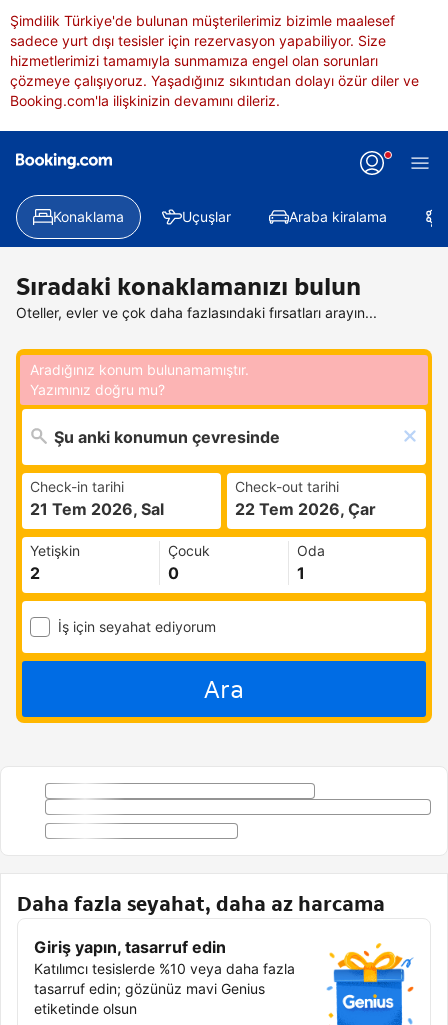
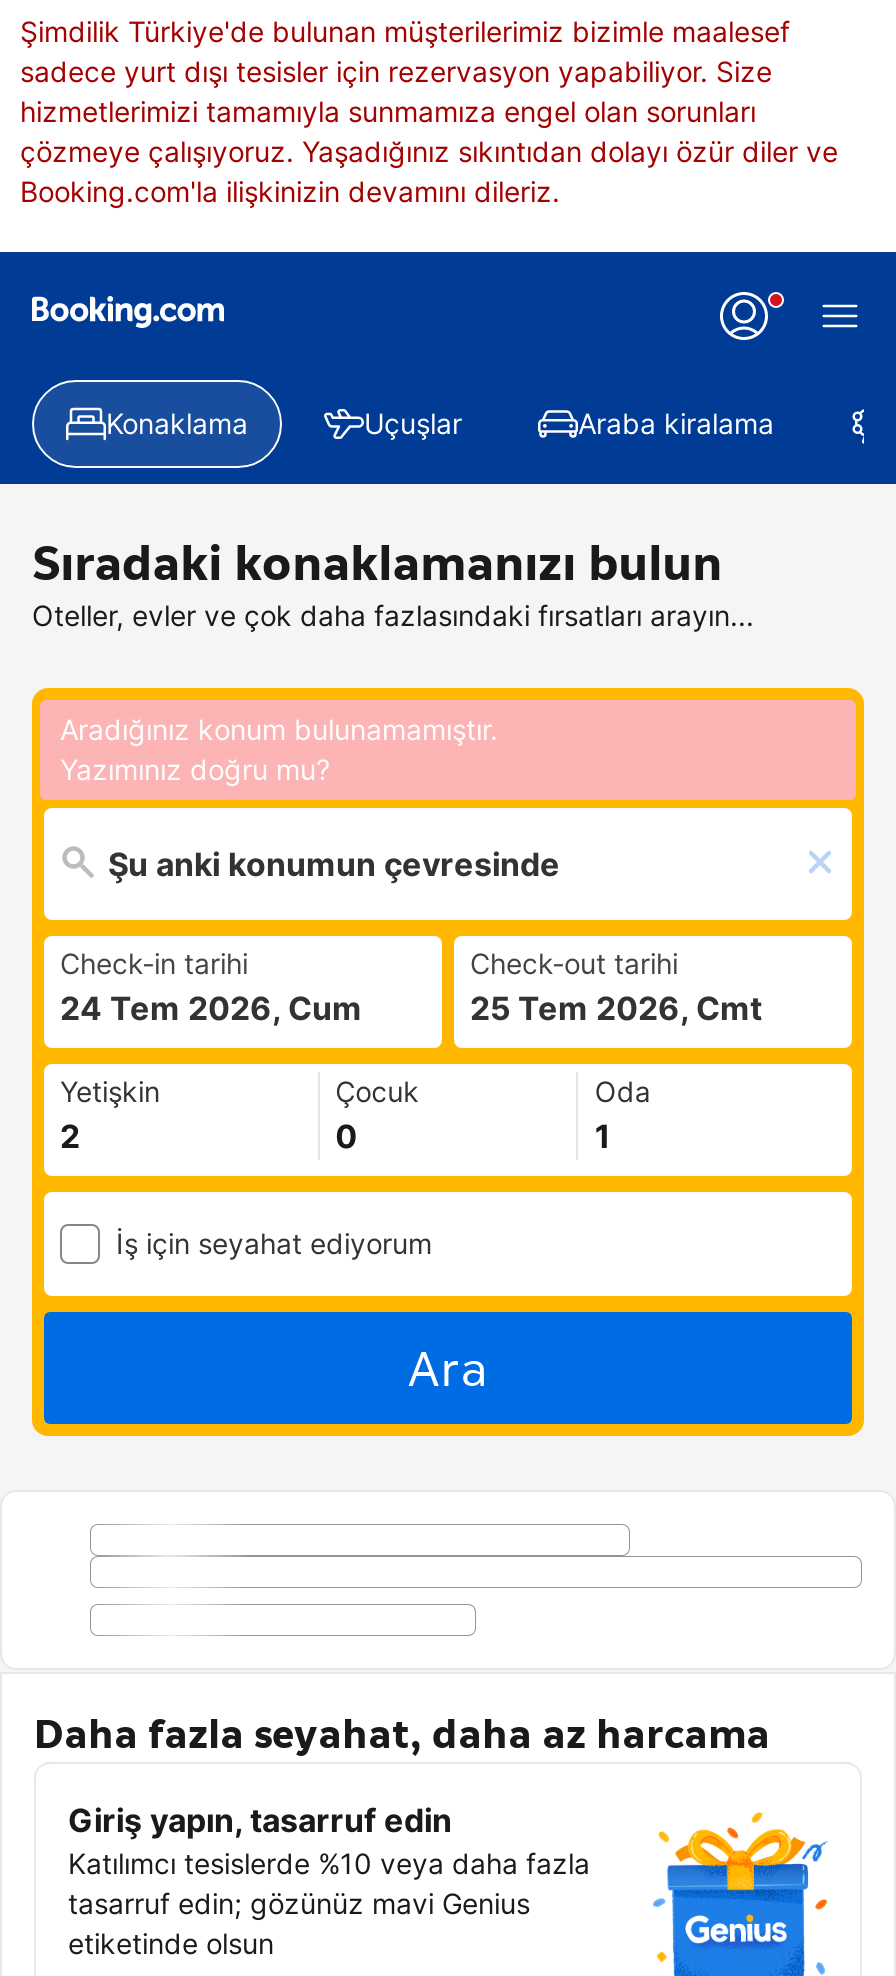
- 21 Tem 2026, Sal
+ 24 Tem 2026, Cum

- 22 Tem 2026, Çar
+ 25 Tem 2026, Cmt
